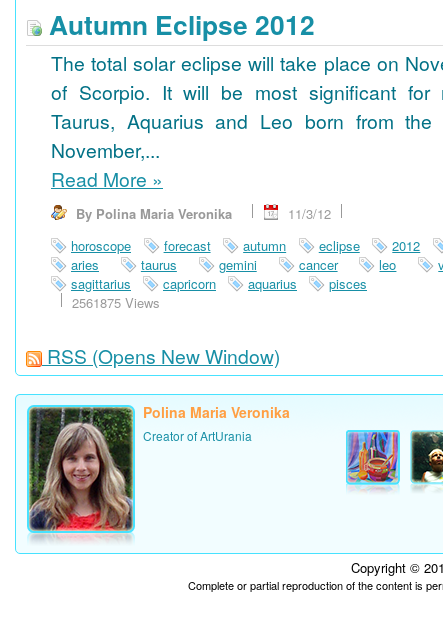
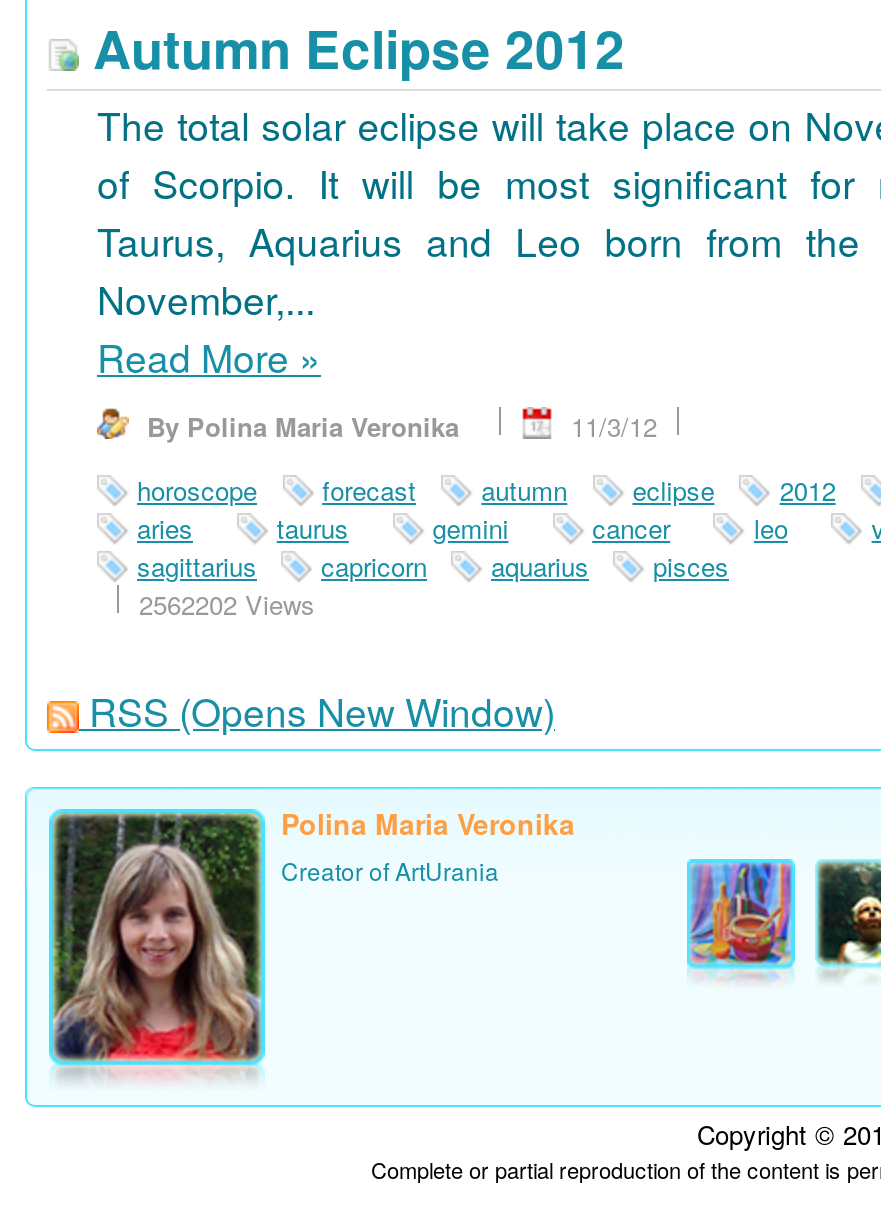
- 2561875 Views
+ 2562202 Views
